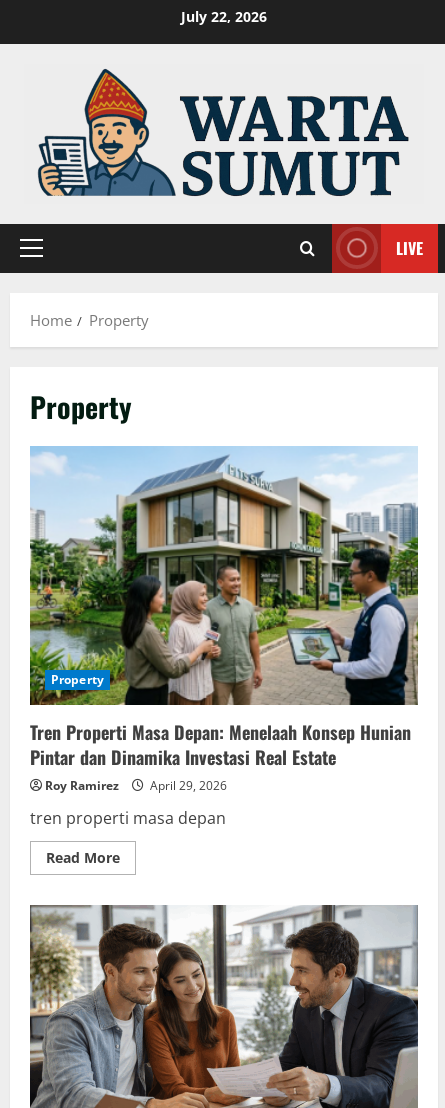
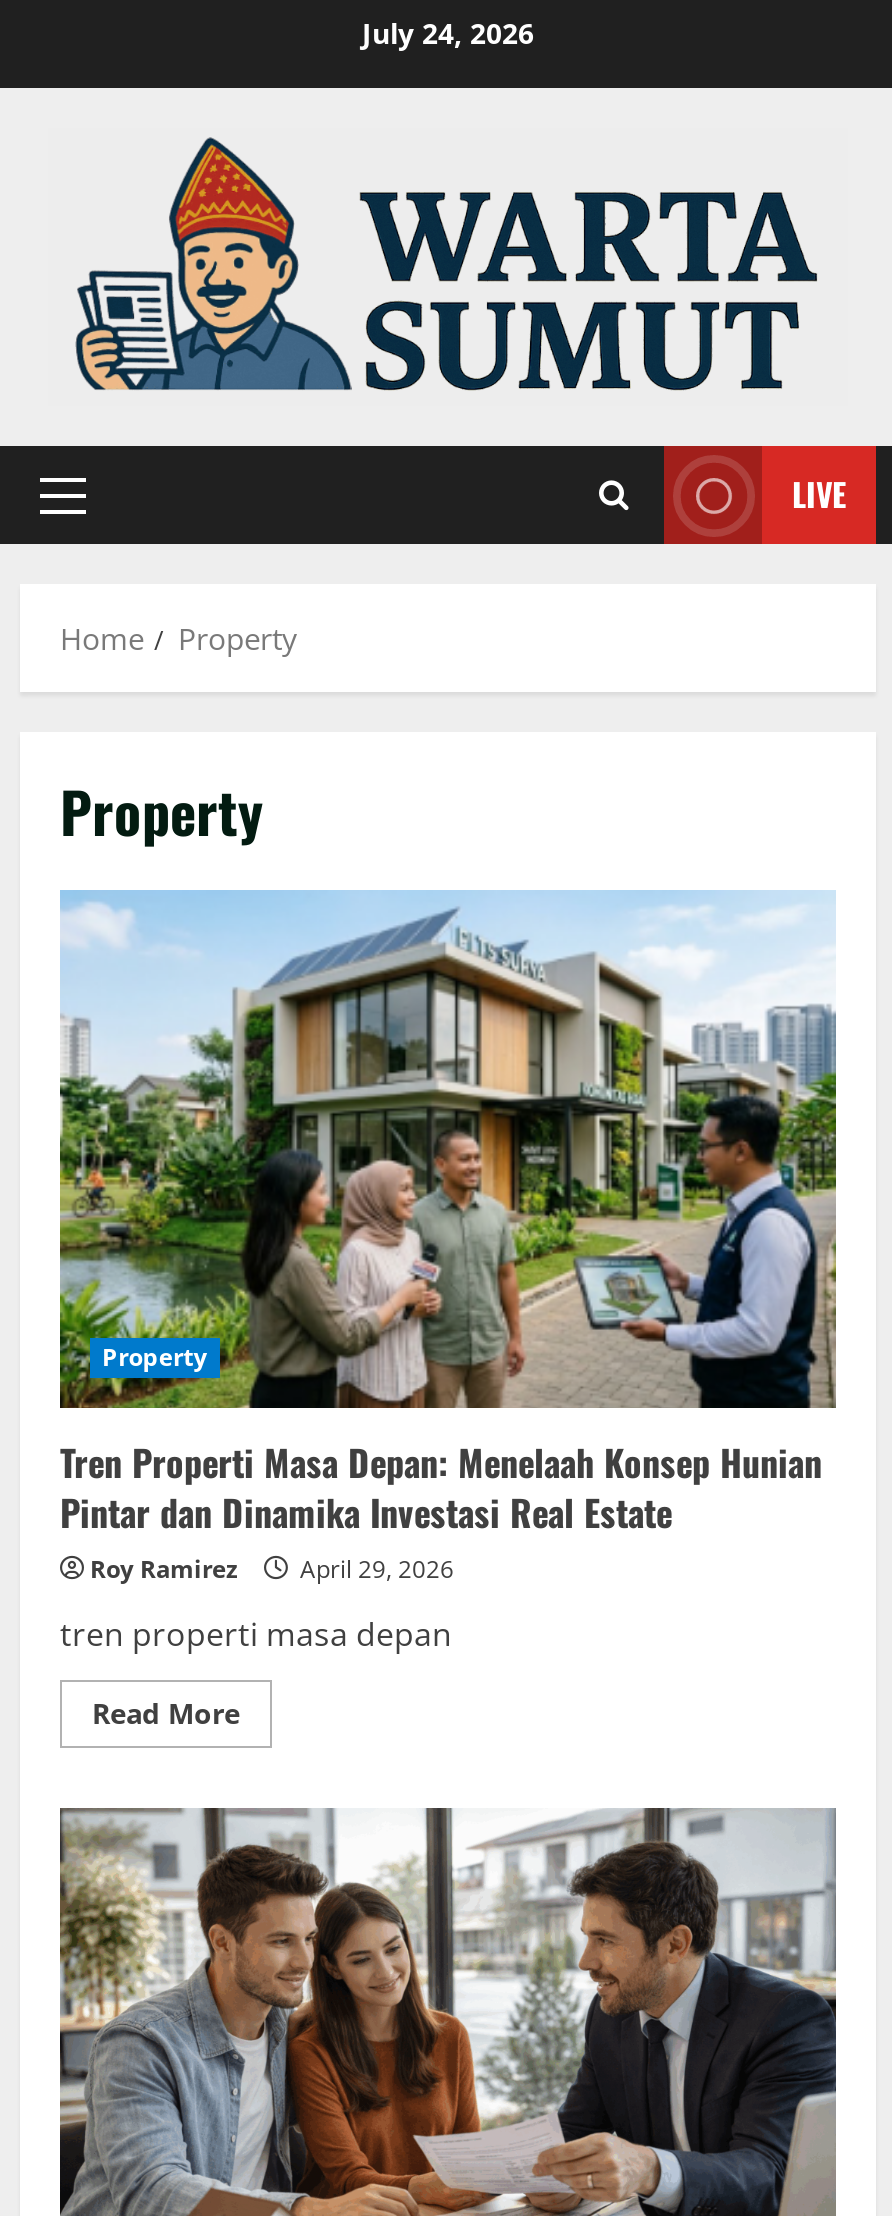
- July 22, 2026
+ July 24, 2026
